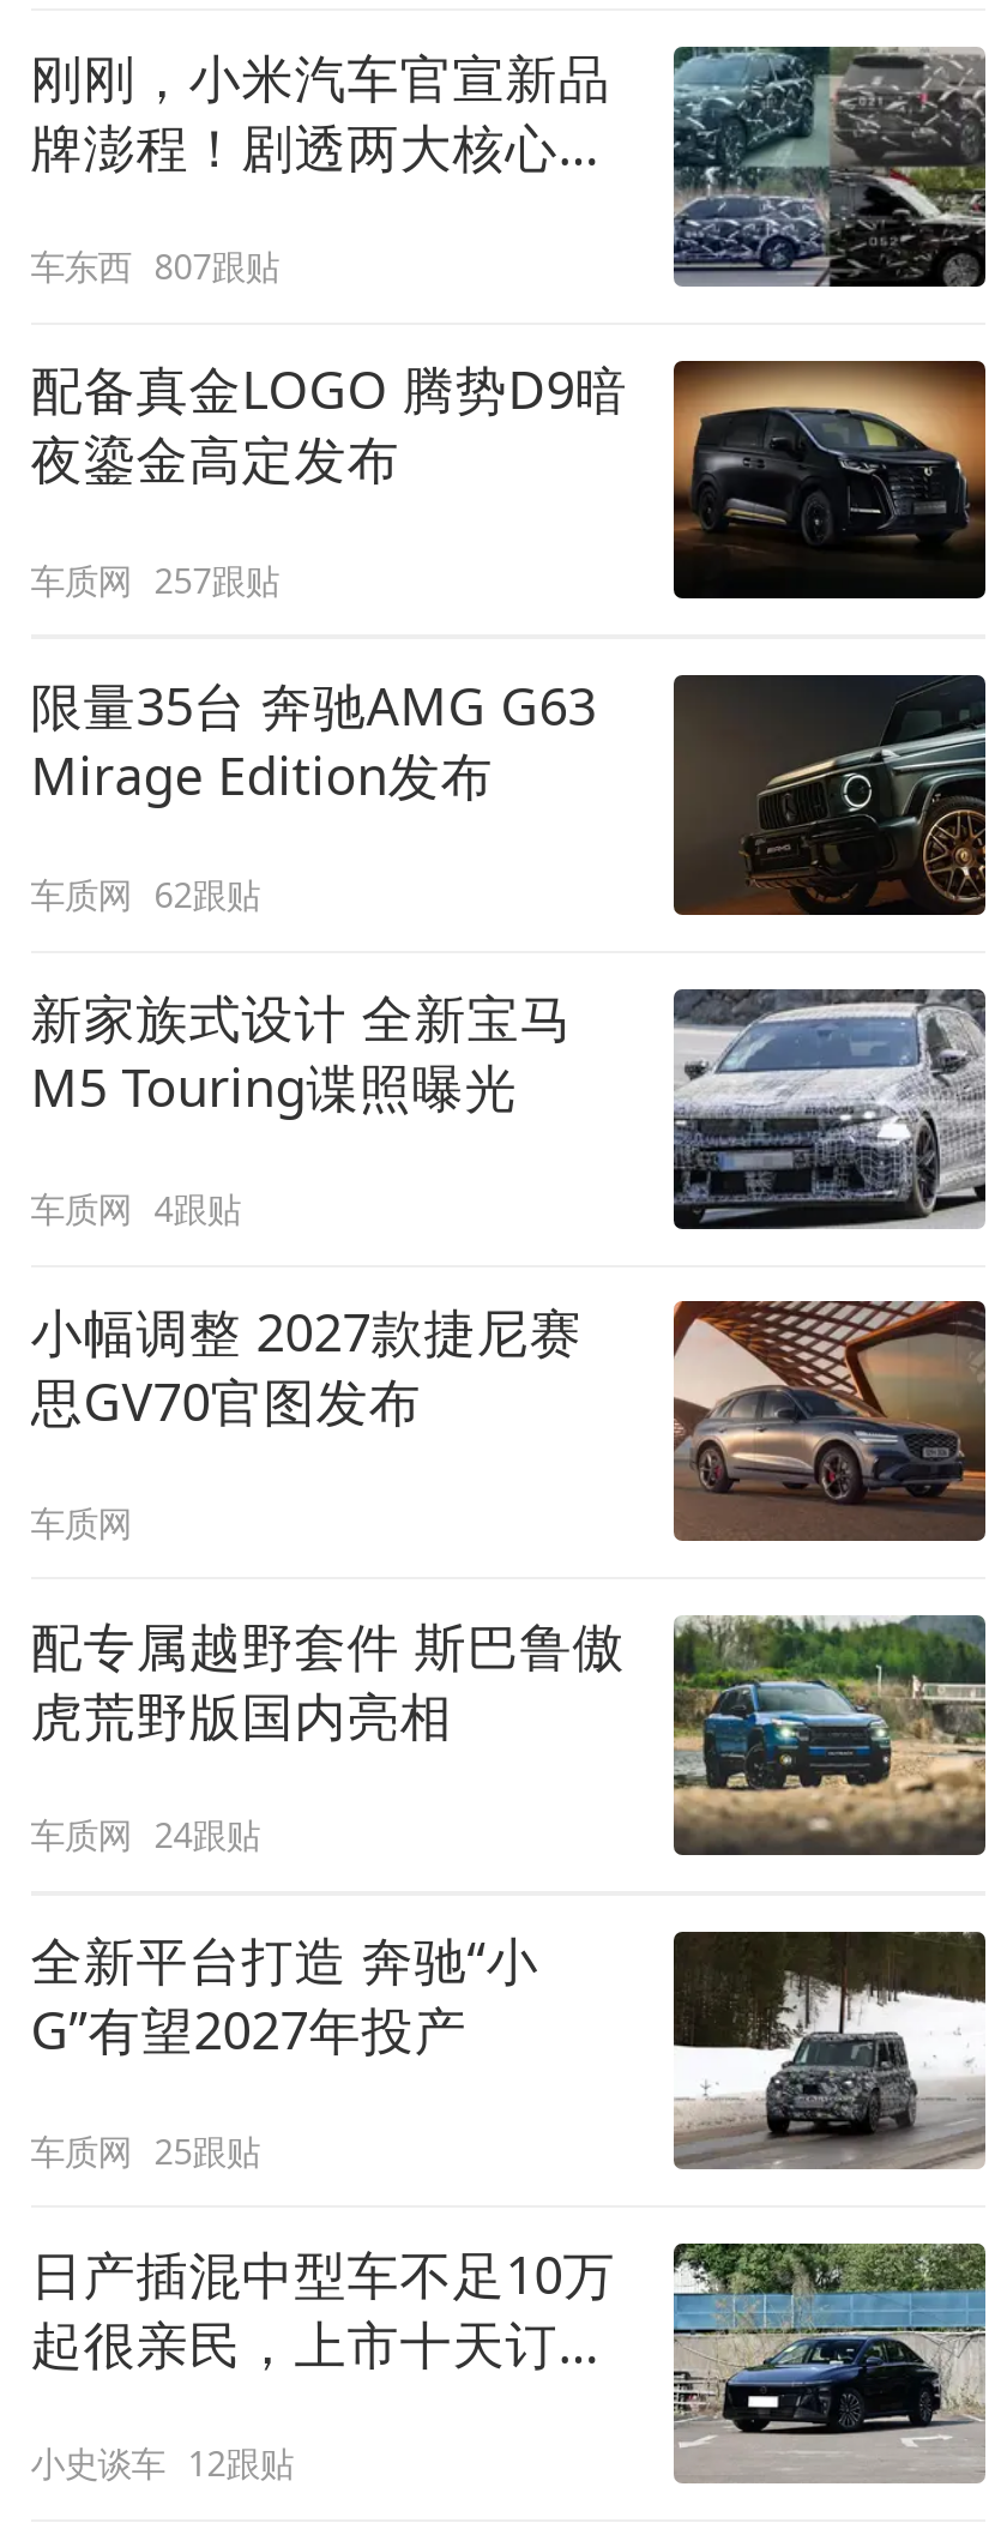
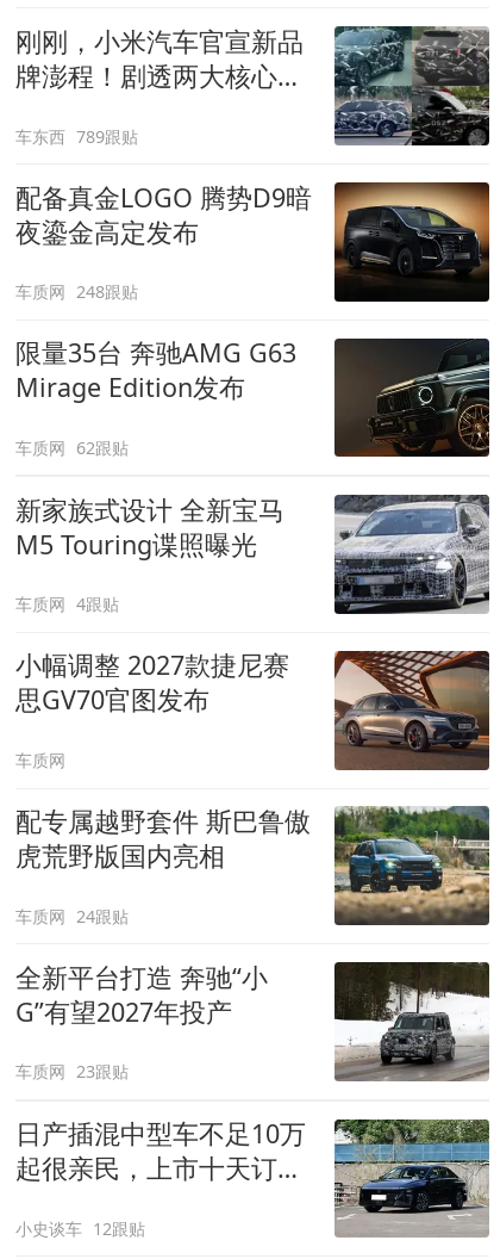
- 车东西 807跟贴
+ 车东西 789跟贴

- 车质网 257跟贴
+ 车质网 248跟贴

- 车质网 25跟贴
+ 车质网 23跟贴
